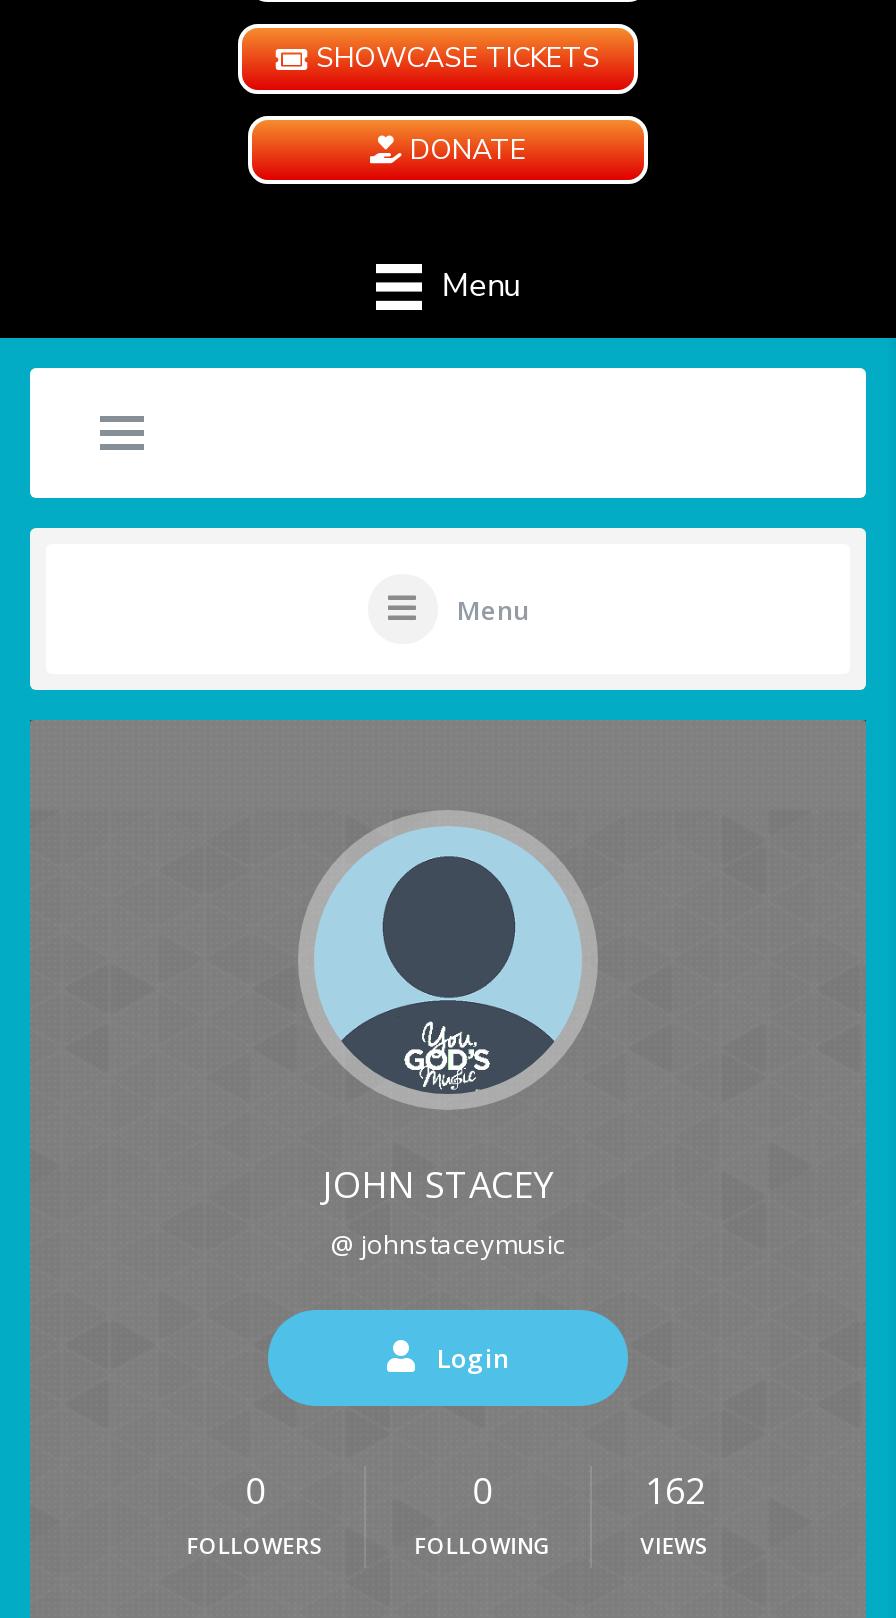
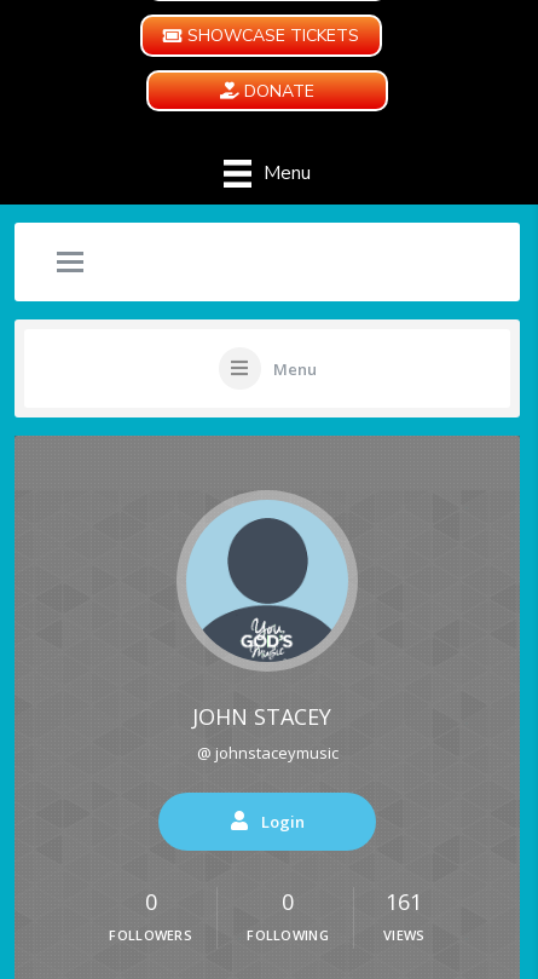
- 162
+ 161
